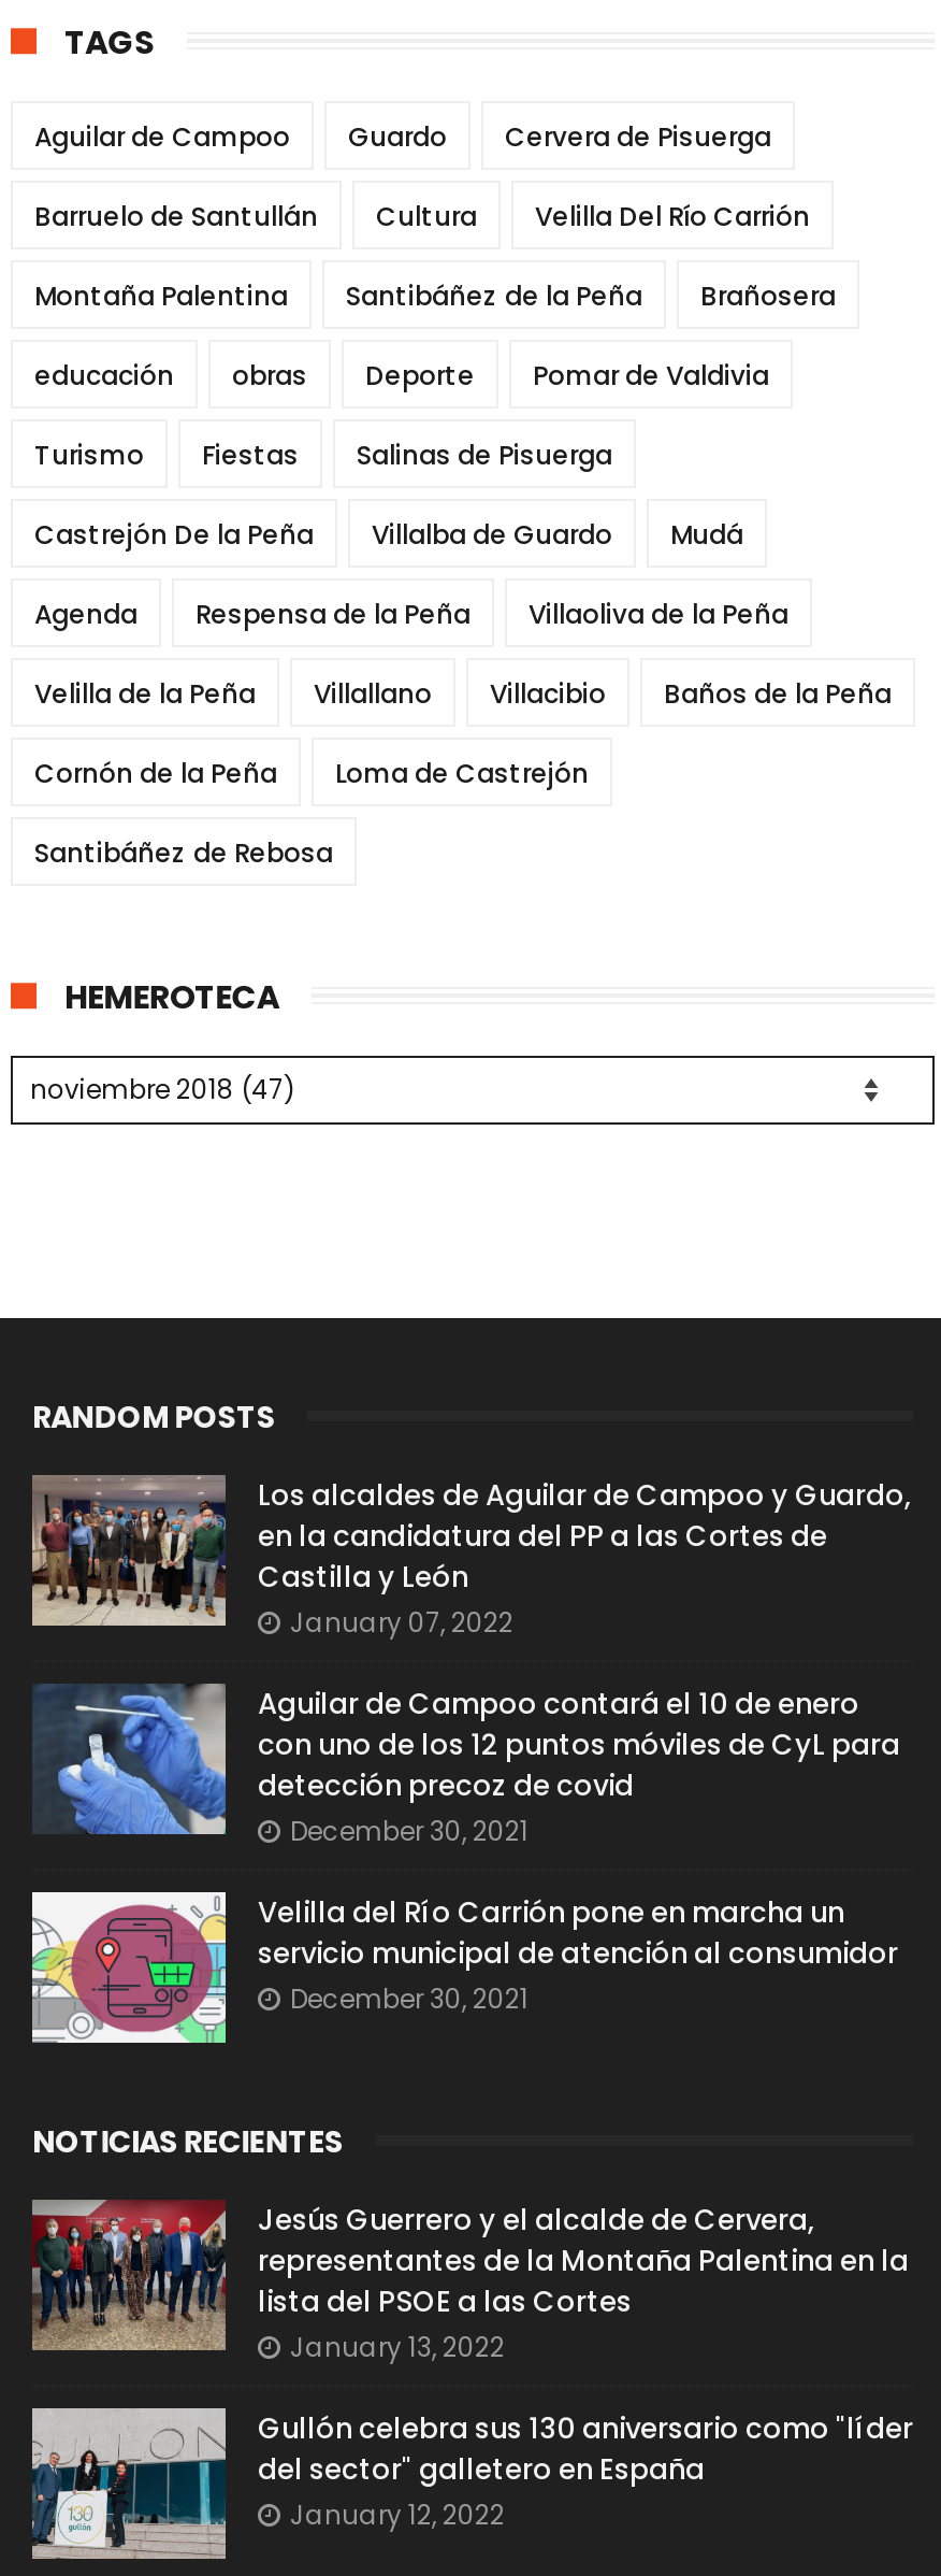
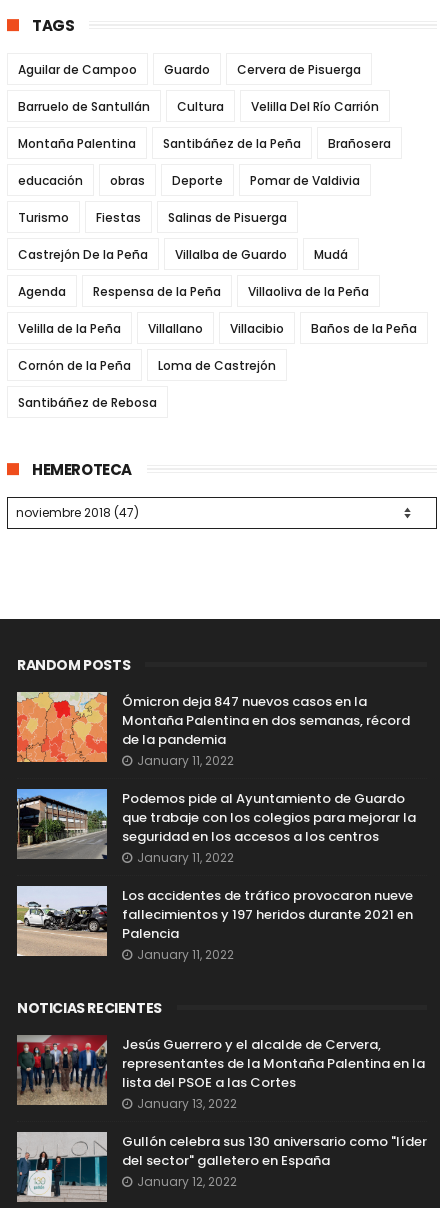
- [image]
- Los alcaldes de Aguilar de Campoo y Guardo,
- en la candidatura del PP a las Cortes de
- Castilla y León
- January 07, 2022
+ [image]
+ Ómicron deja 847 nuevos casos en la
+ Montaña Palentina en dos semanas, récord
+ de la pandemia
+ January 11, 2022

- [image]
- Aguilar de Campoo contará el 10 de enero
- con uno de los 12 puntos móviles de CyL para
- detección precoz de covid
- December 30, 2021
+ [image]
+ Podemos pide al Ayuntamiento de Guardo
+ que trabaje con los colegios para mejorar la
+ seguridad en los accesos a los centros
+ January 11, 2022

- [image]
- Velilla del Río Carrión pone en marcha un
- servicio municipal de atención al consumidor
- December 30, 2021
+ [image]
+ Los accidentes de tráfico provocaron nueve
+ fallecimientos y 197 heridos durante 2021 en
+ Palencia
+ January 11, 2022
